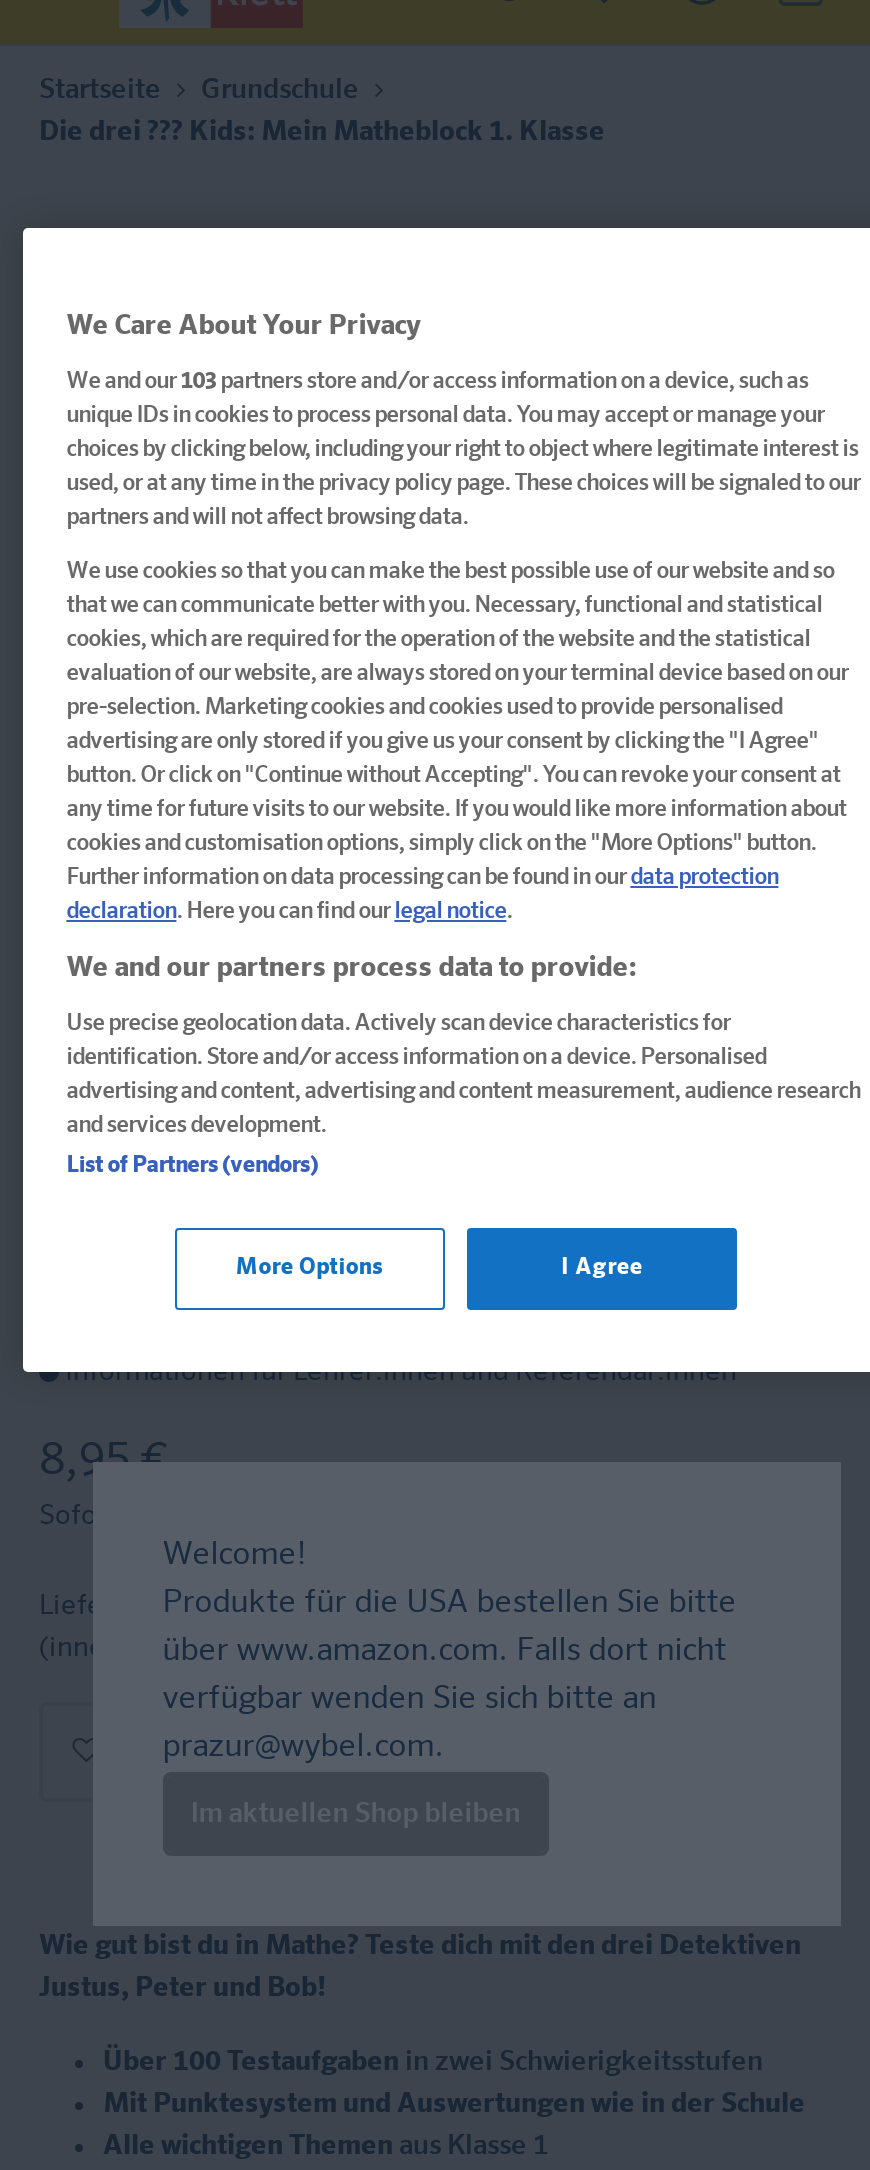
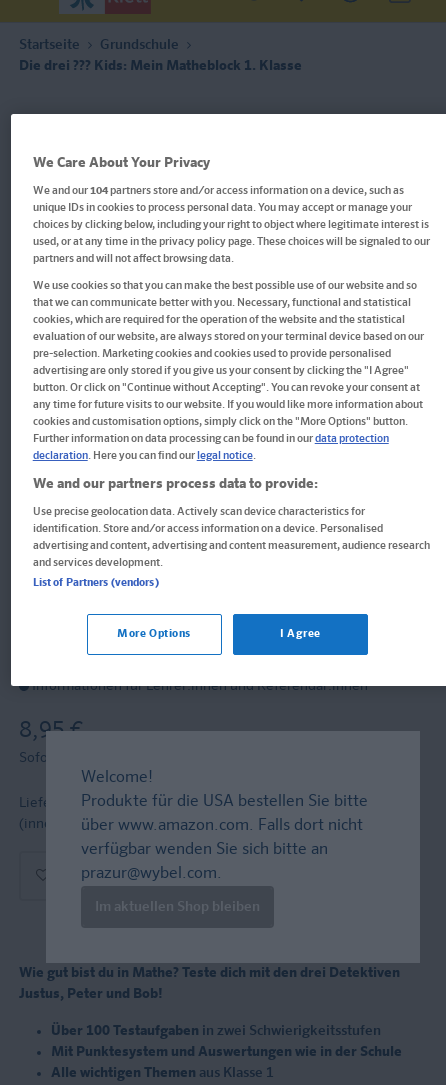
- We and our 103 partners store and/or access information on a device, such as
+ We and our 104 partners store and/or access information on a device, such as
